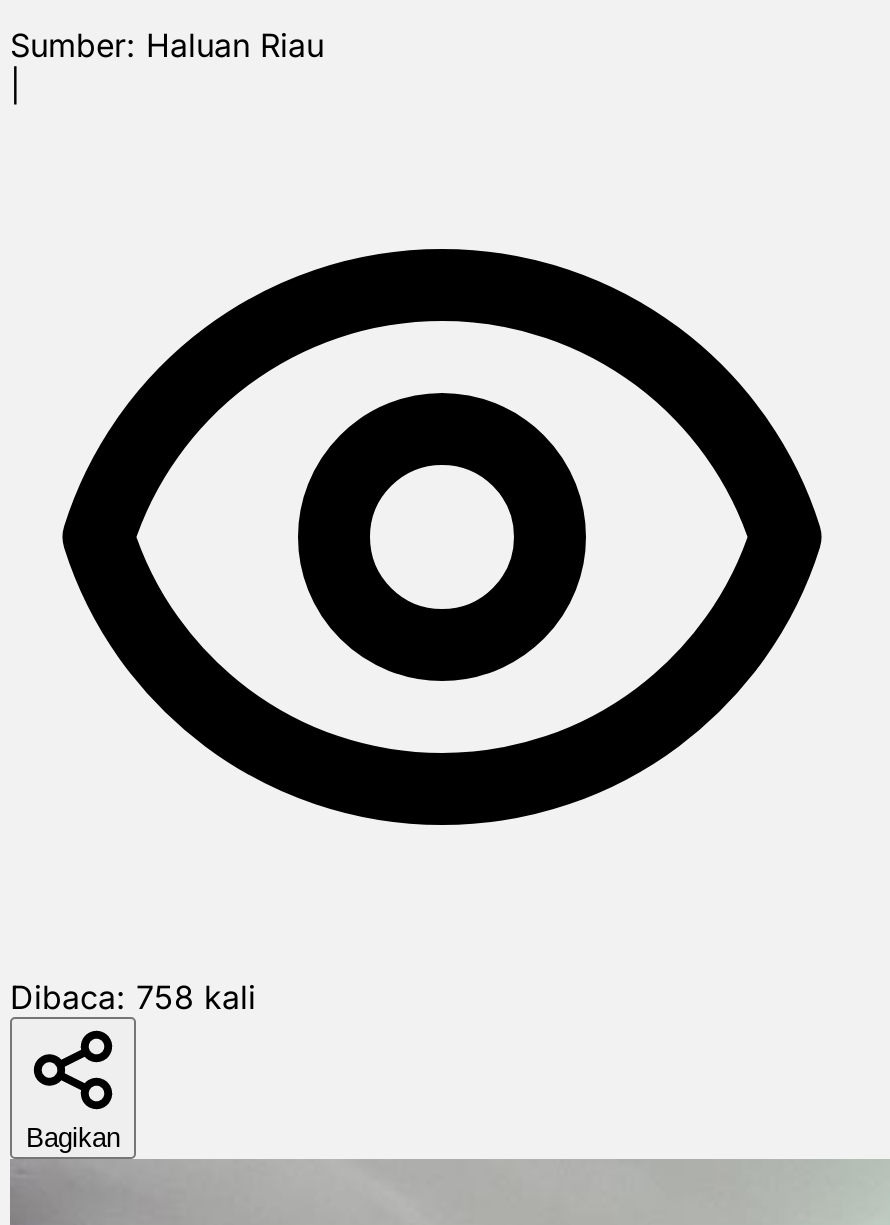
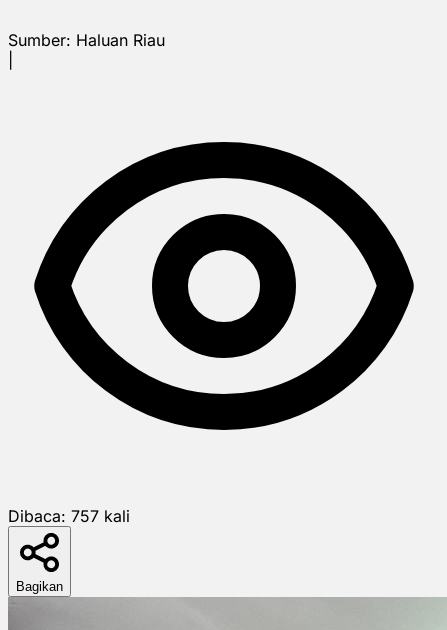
- Dibaca: 758 kali
+ Dibaca: 757 kali
